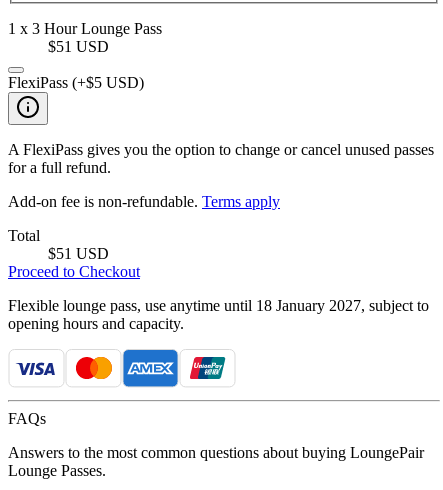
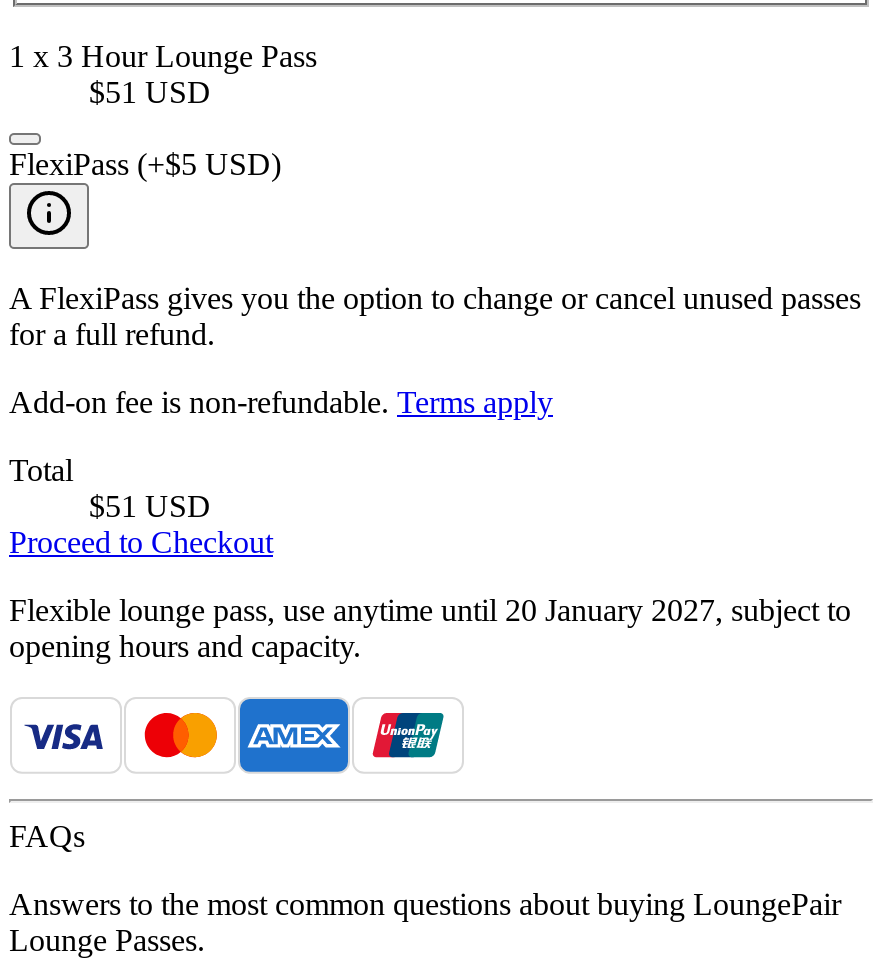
- Flexible lounge pass, use anytime until 18 January 2027, subject to
+ Flexible lounge pass, use anytime until 20 January 2027, subject to
